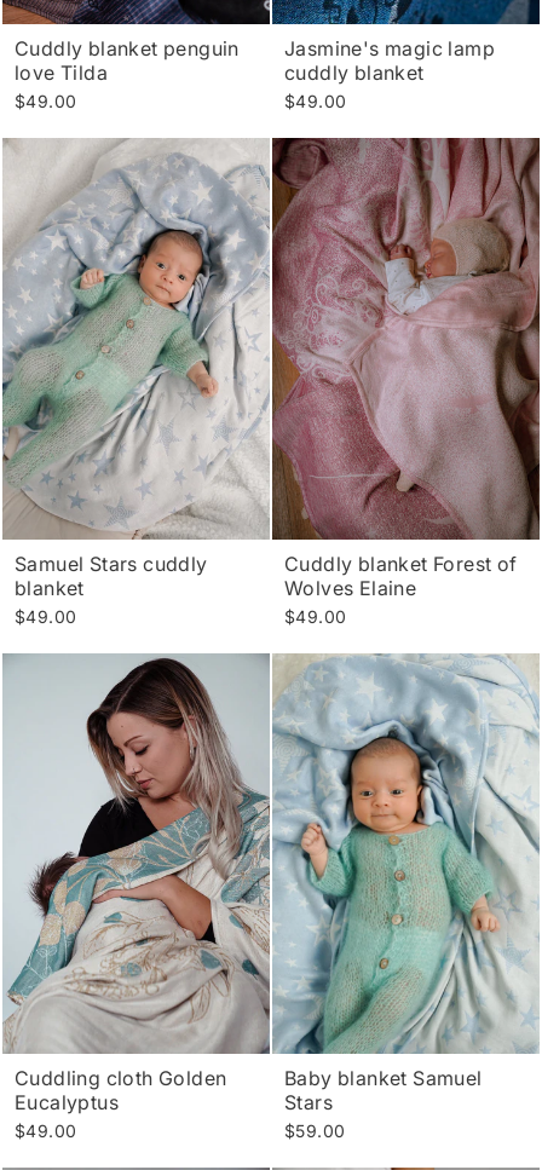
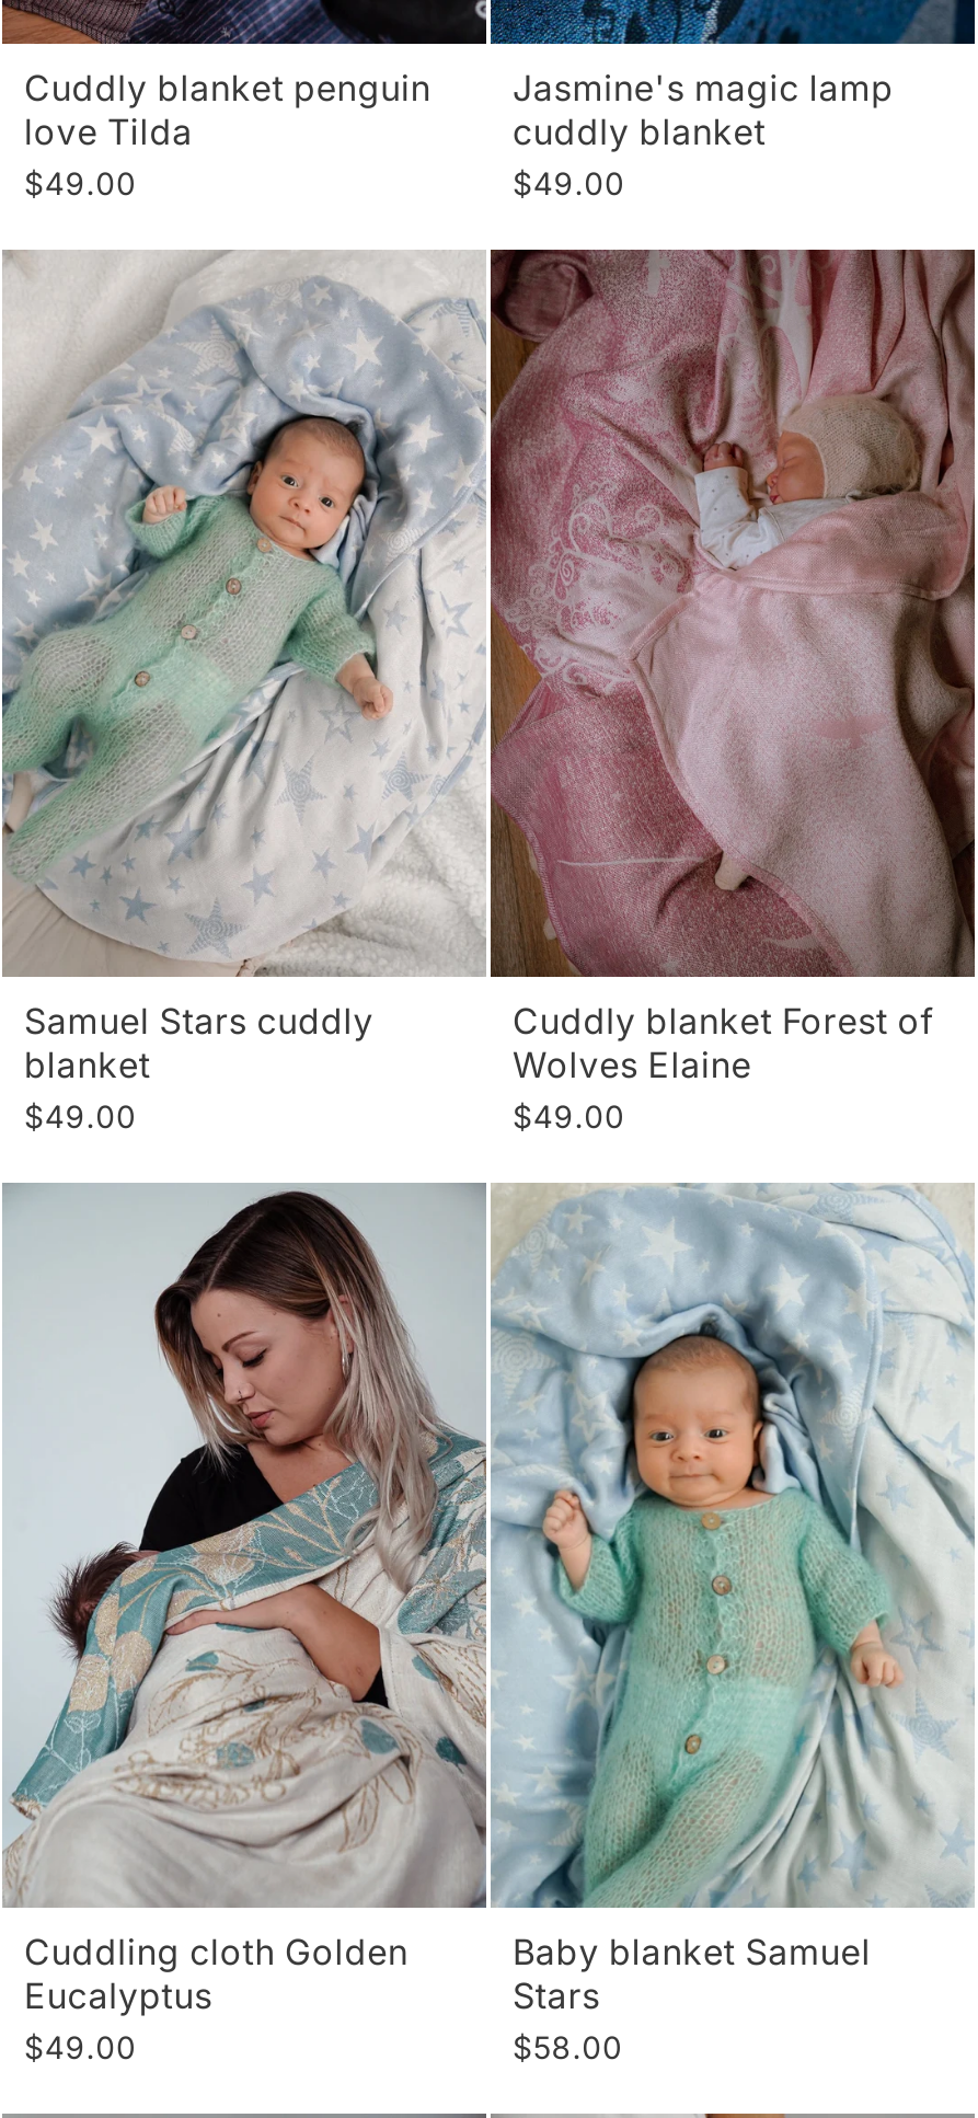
- $59.00
+ $58.00
